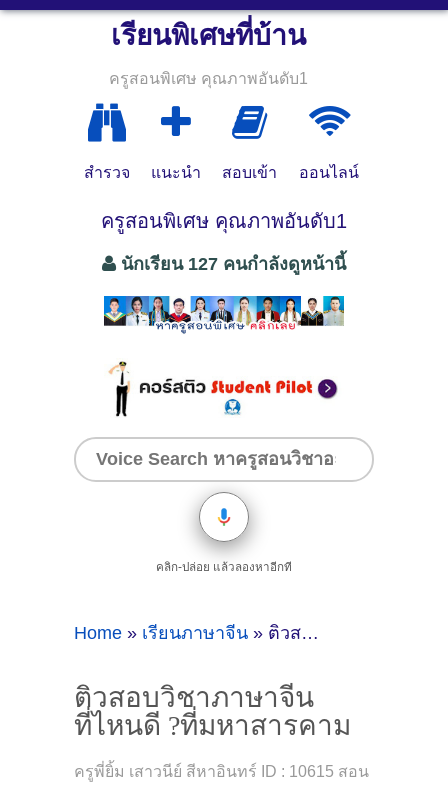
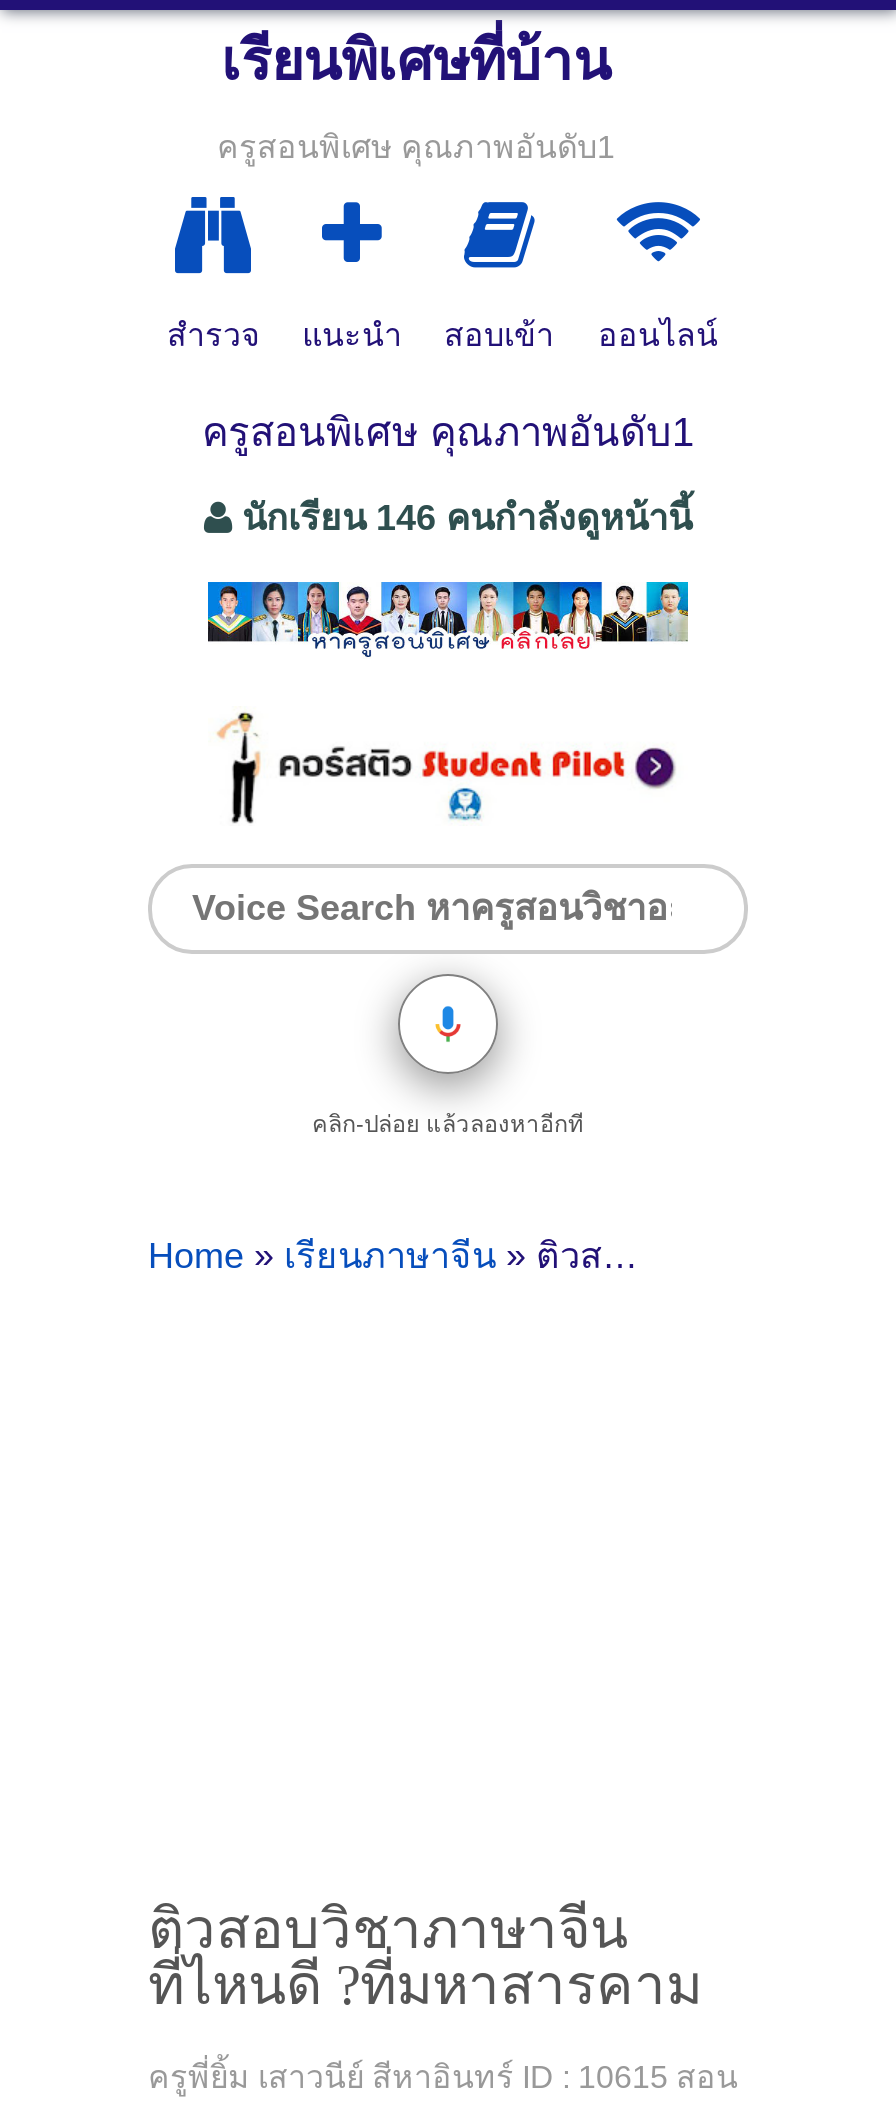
- นักเรียน 127 คนกำลังดูหน้านี้
+ นักเรียน 146 คนกำลังดูหน้านี้
